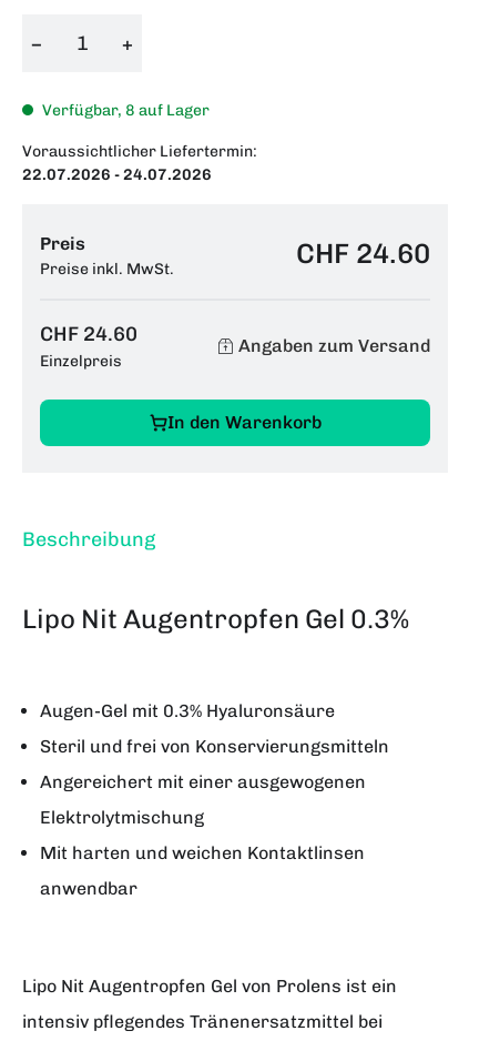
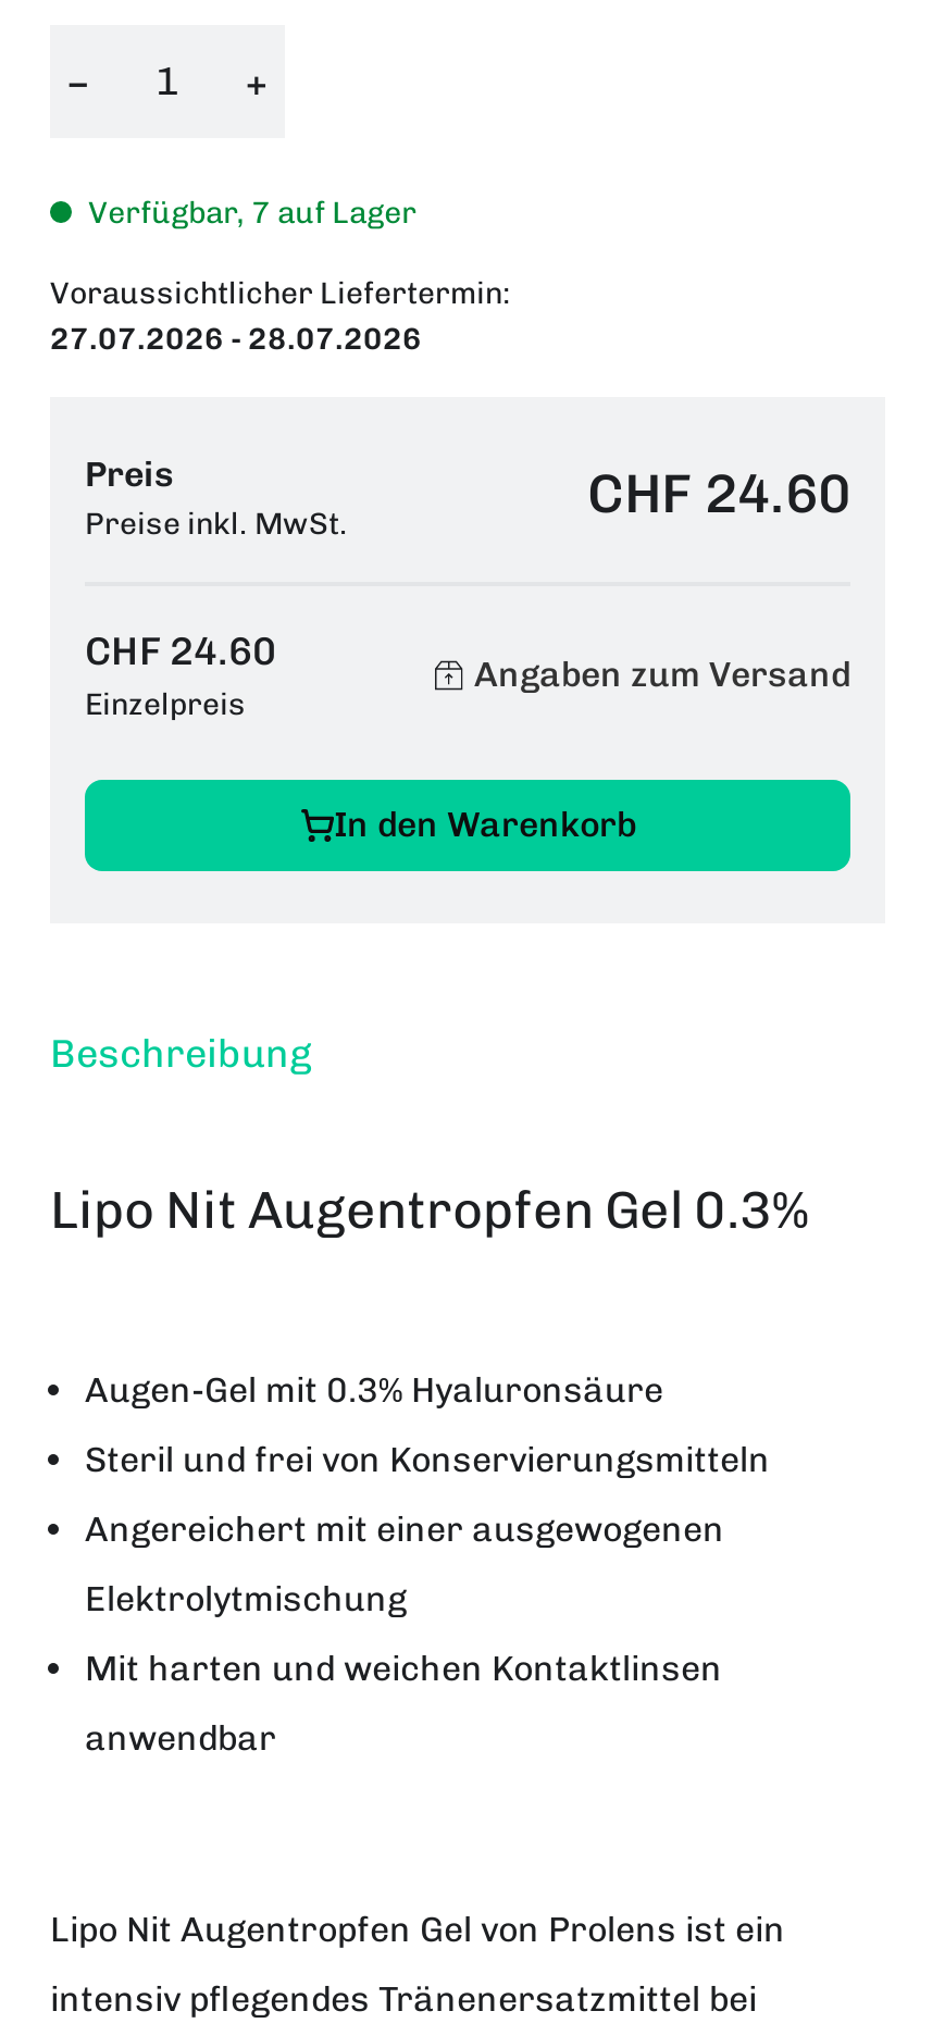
- Verfügbar, 8 auf Lager
+ Verfügbar, 7 auf Lager

- 22.07.2026 - 24.07.2026
+ 27.07.2026 - 28.07.2026
